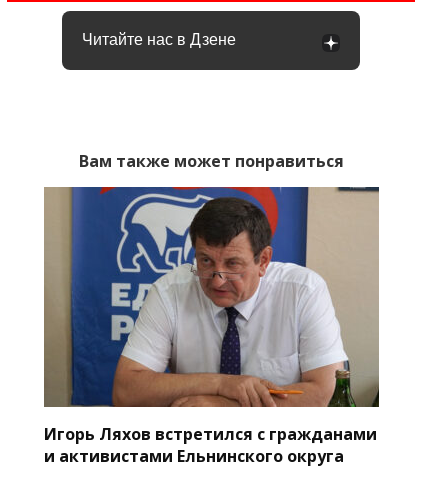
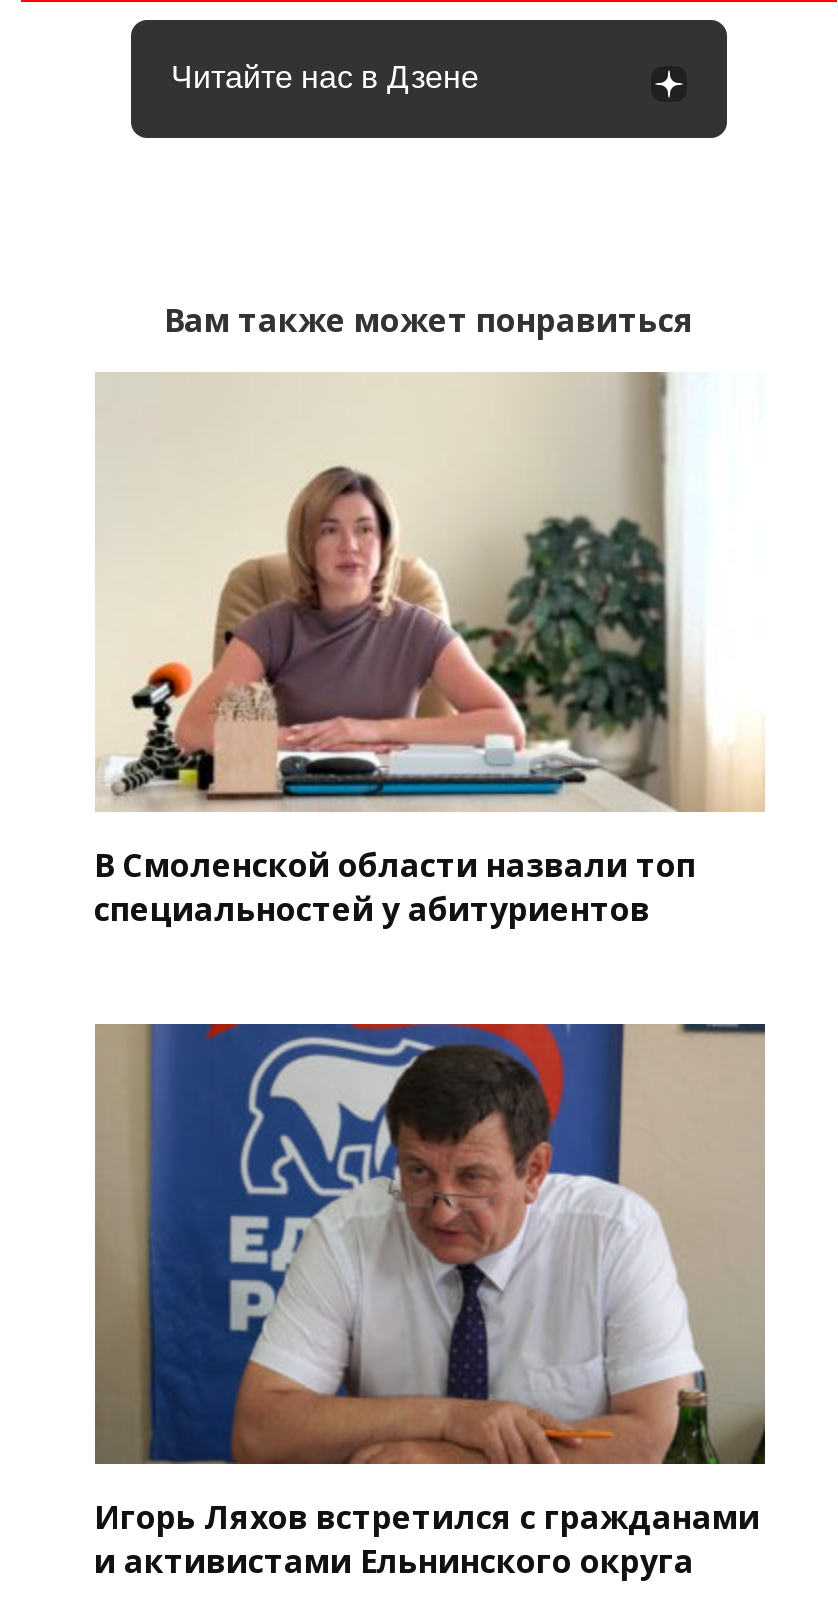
+ [image]
+ В Смоленской области назвали топ
+ специальностей у абитуриентов
